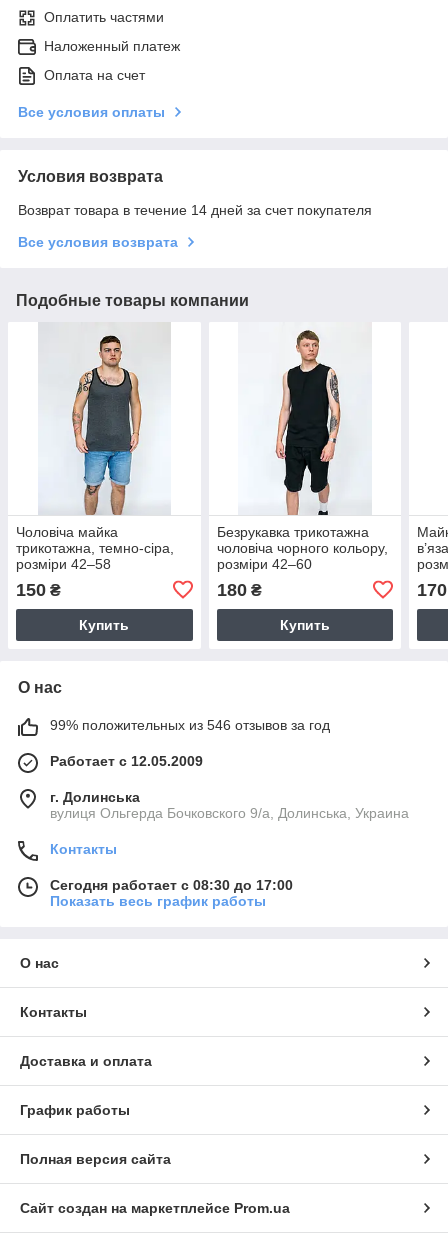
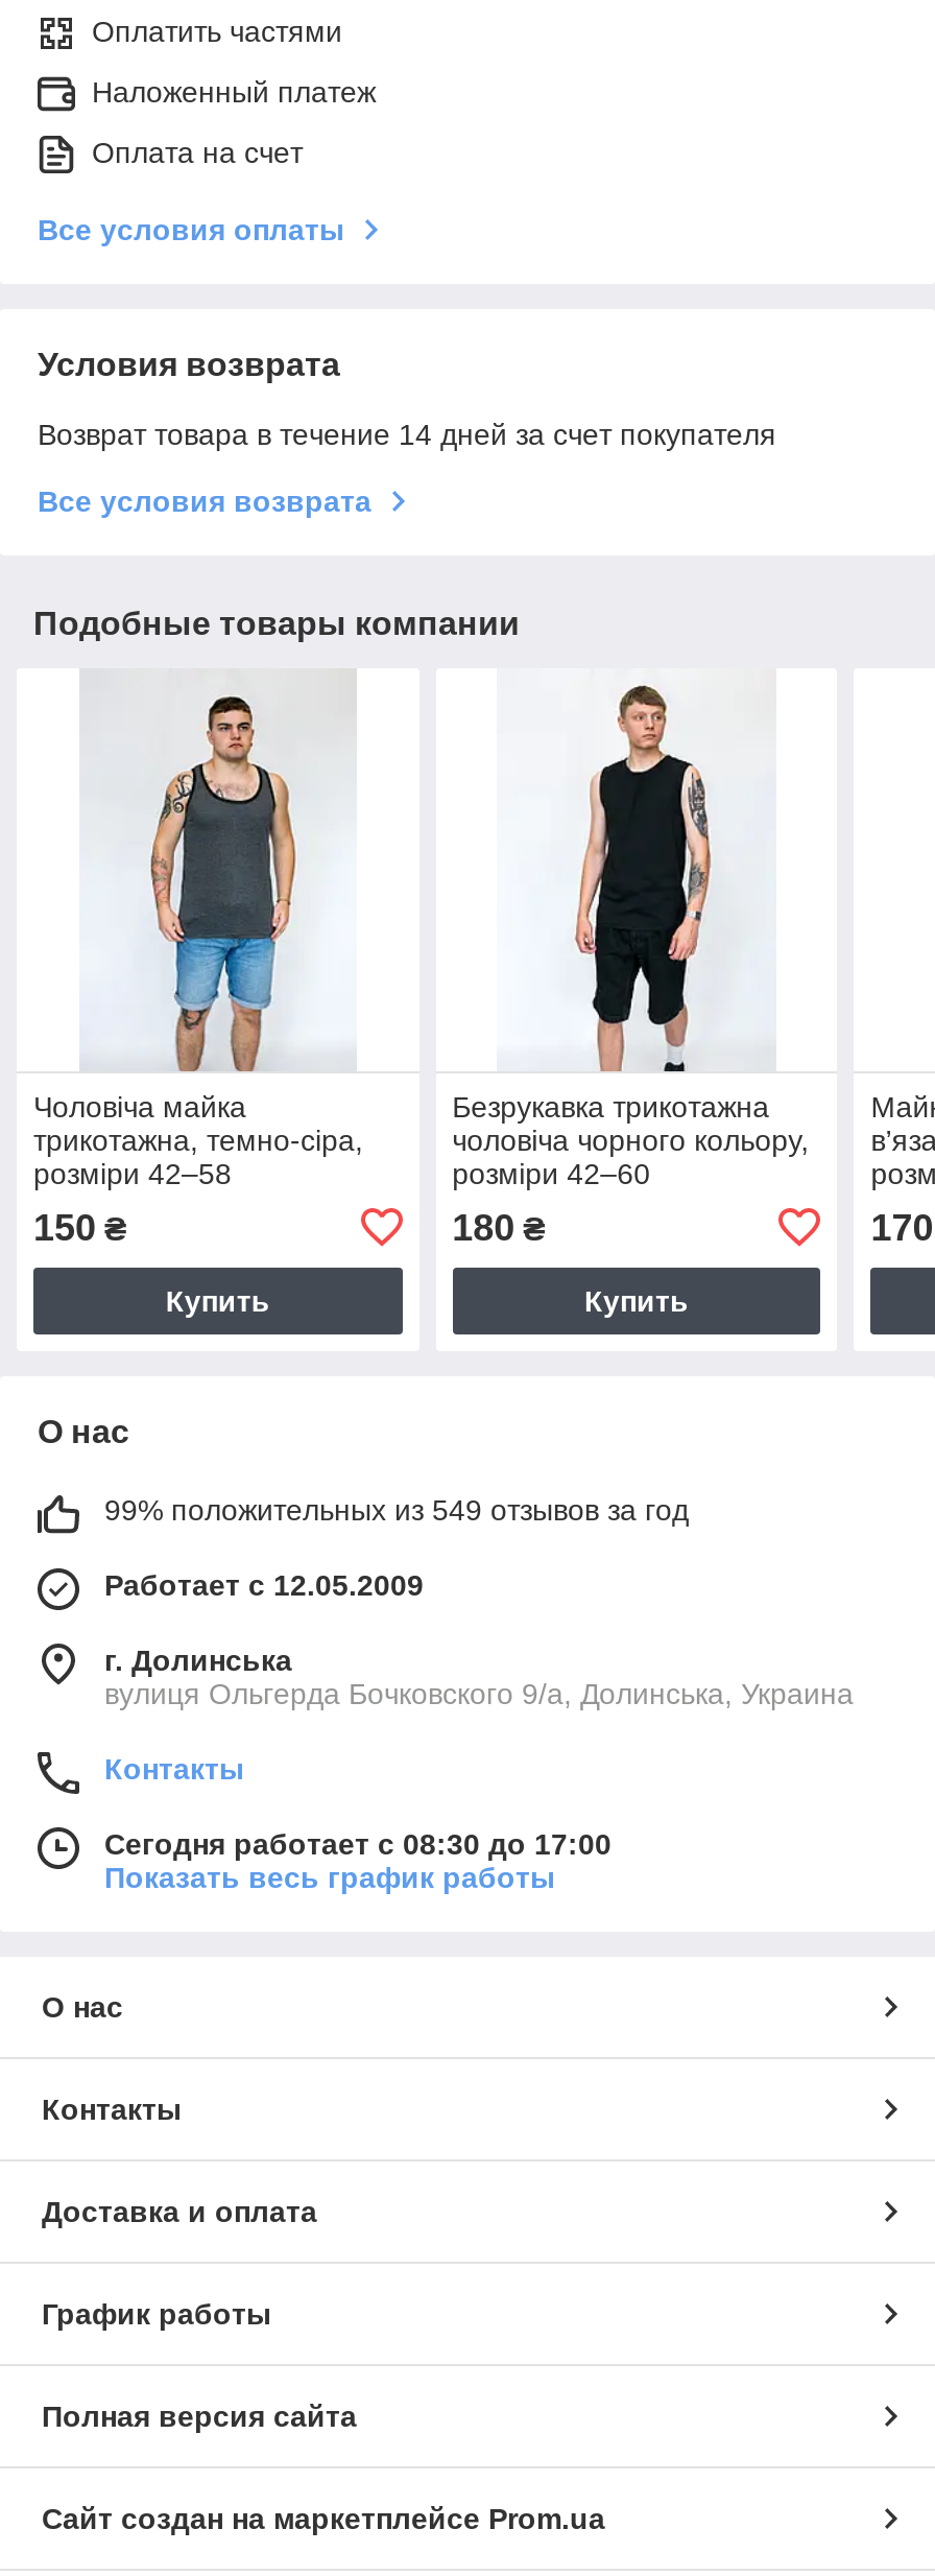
- 99% положительных из 546 отзывов за год
+ 99% положительных из 549 отзывов за год
